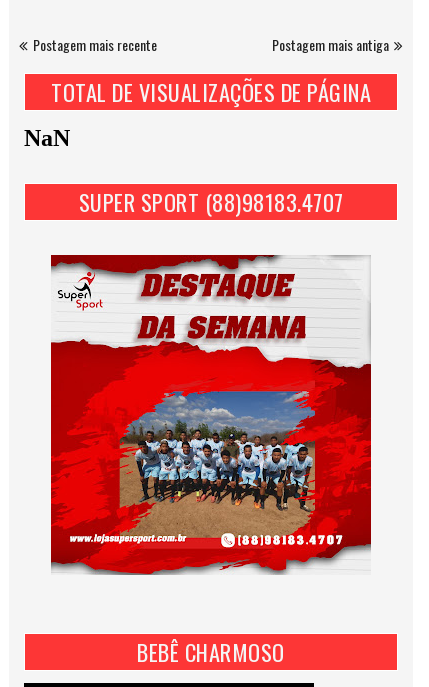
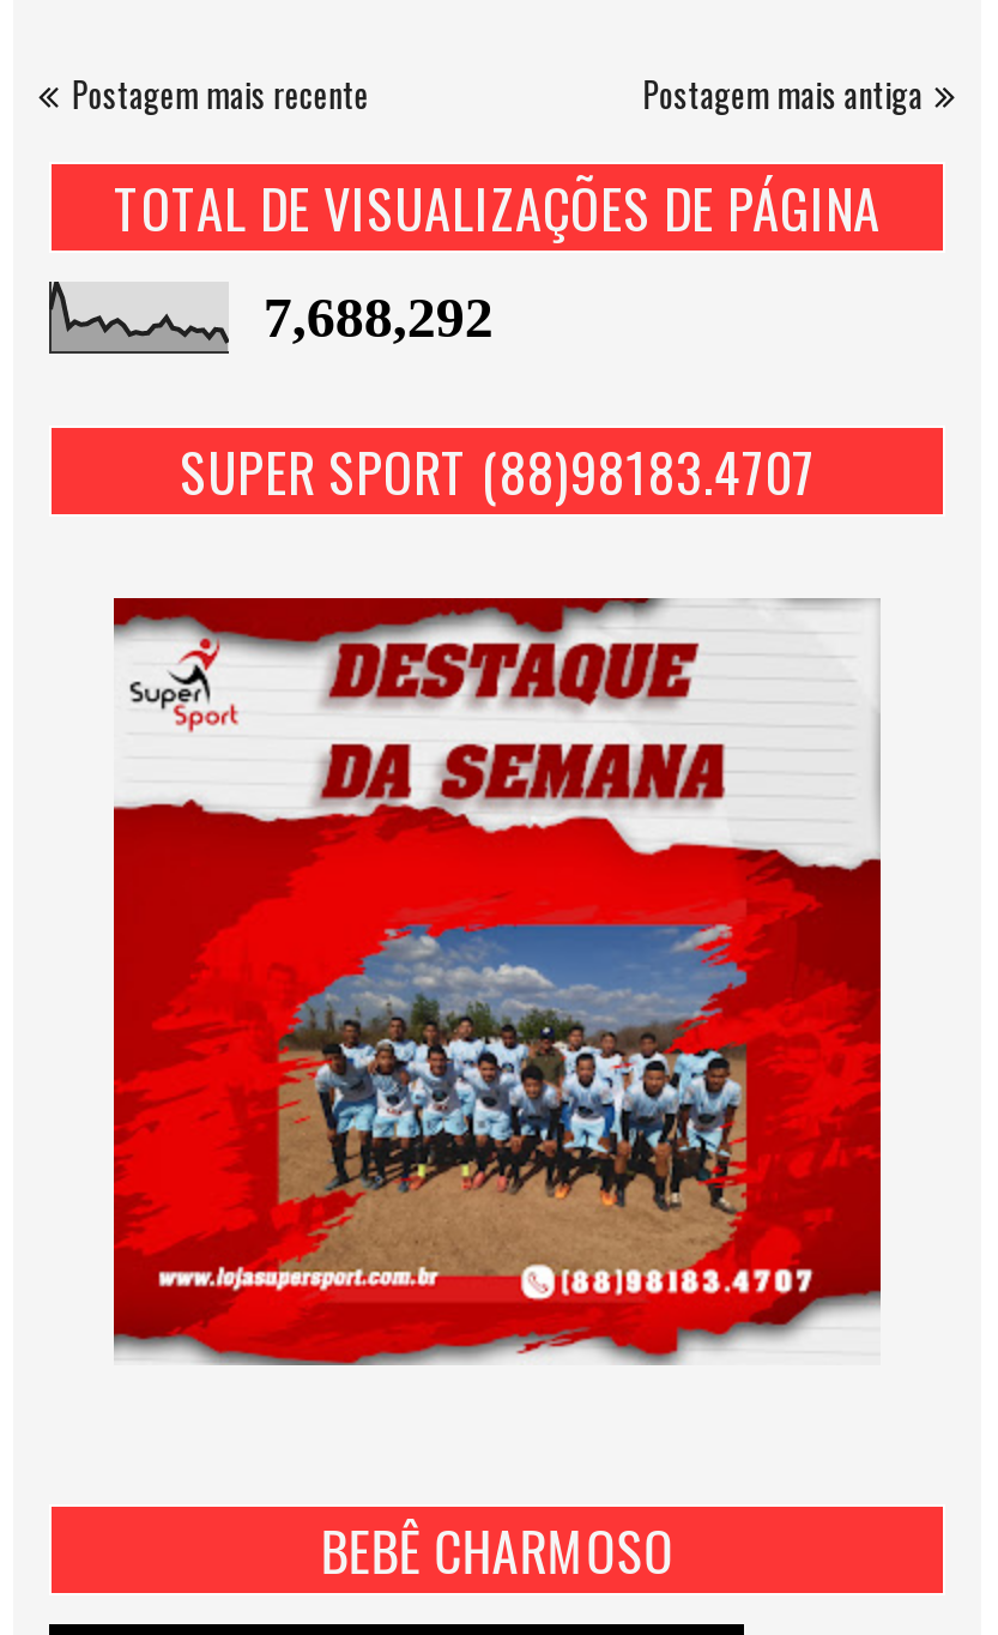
- NaN
+ 7,688,292
